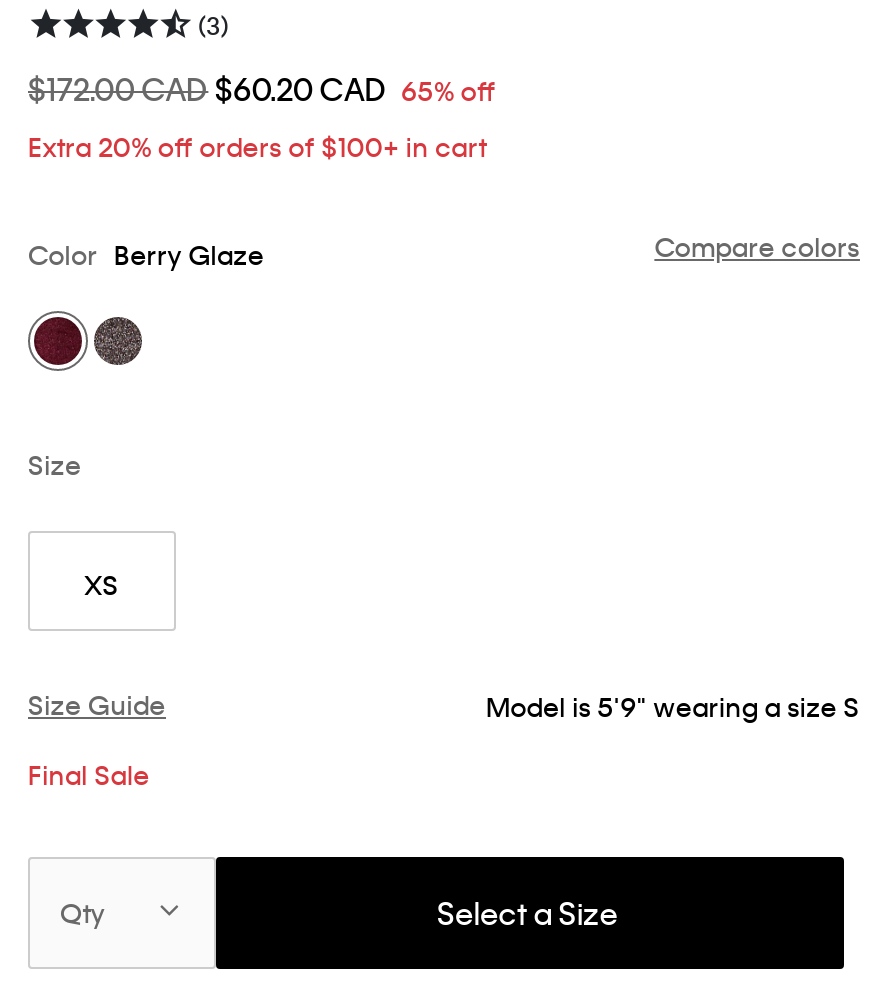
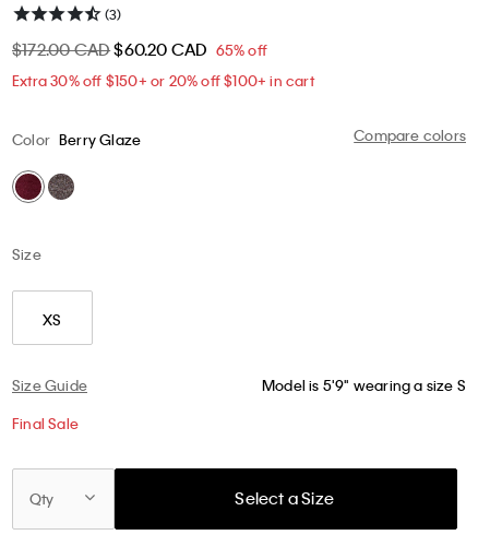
- Extra 20% off orders of $100+ in cart
+ Extra 30% off $150+ or 20% off $100+ in cart
